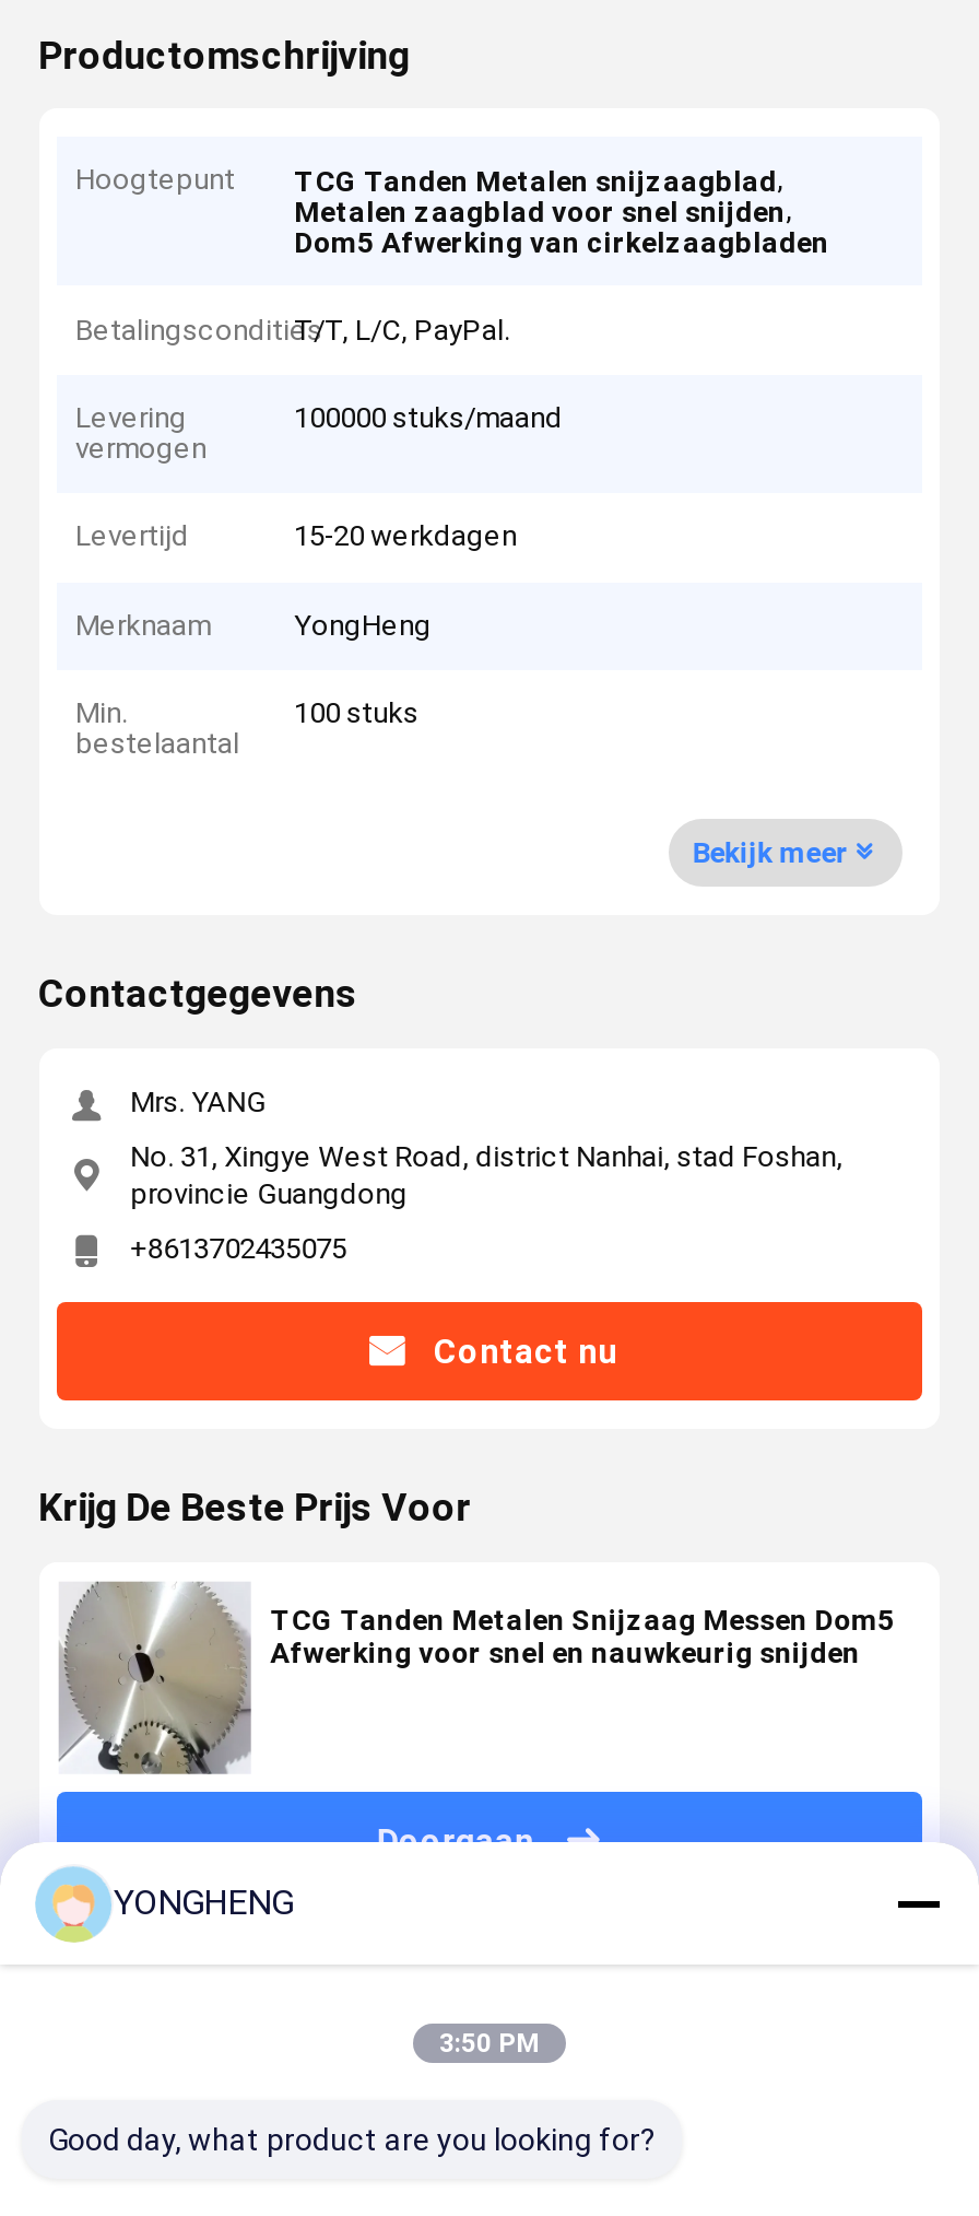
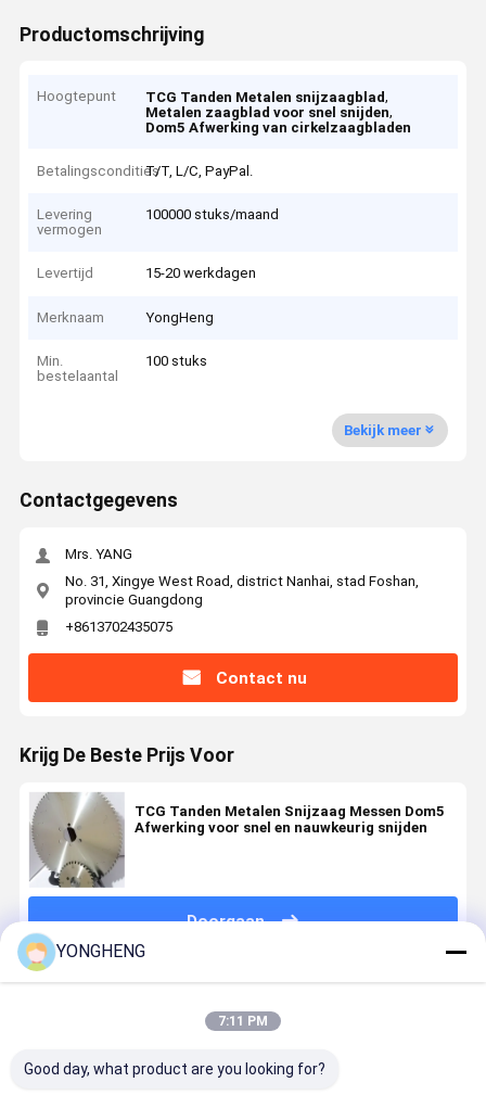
- 3:50 PM
+ 7:11 PM
